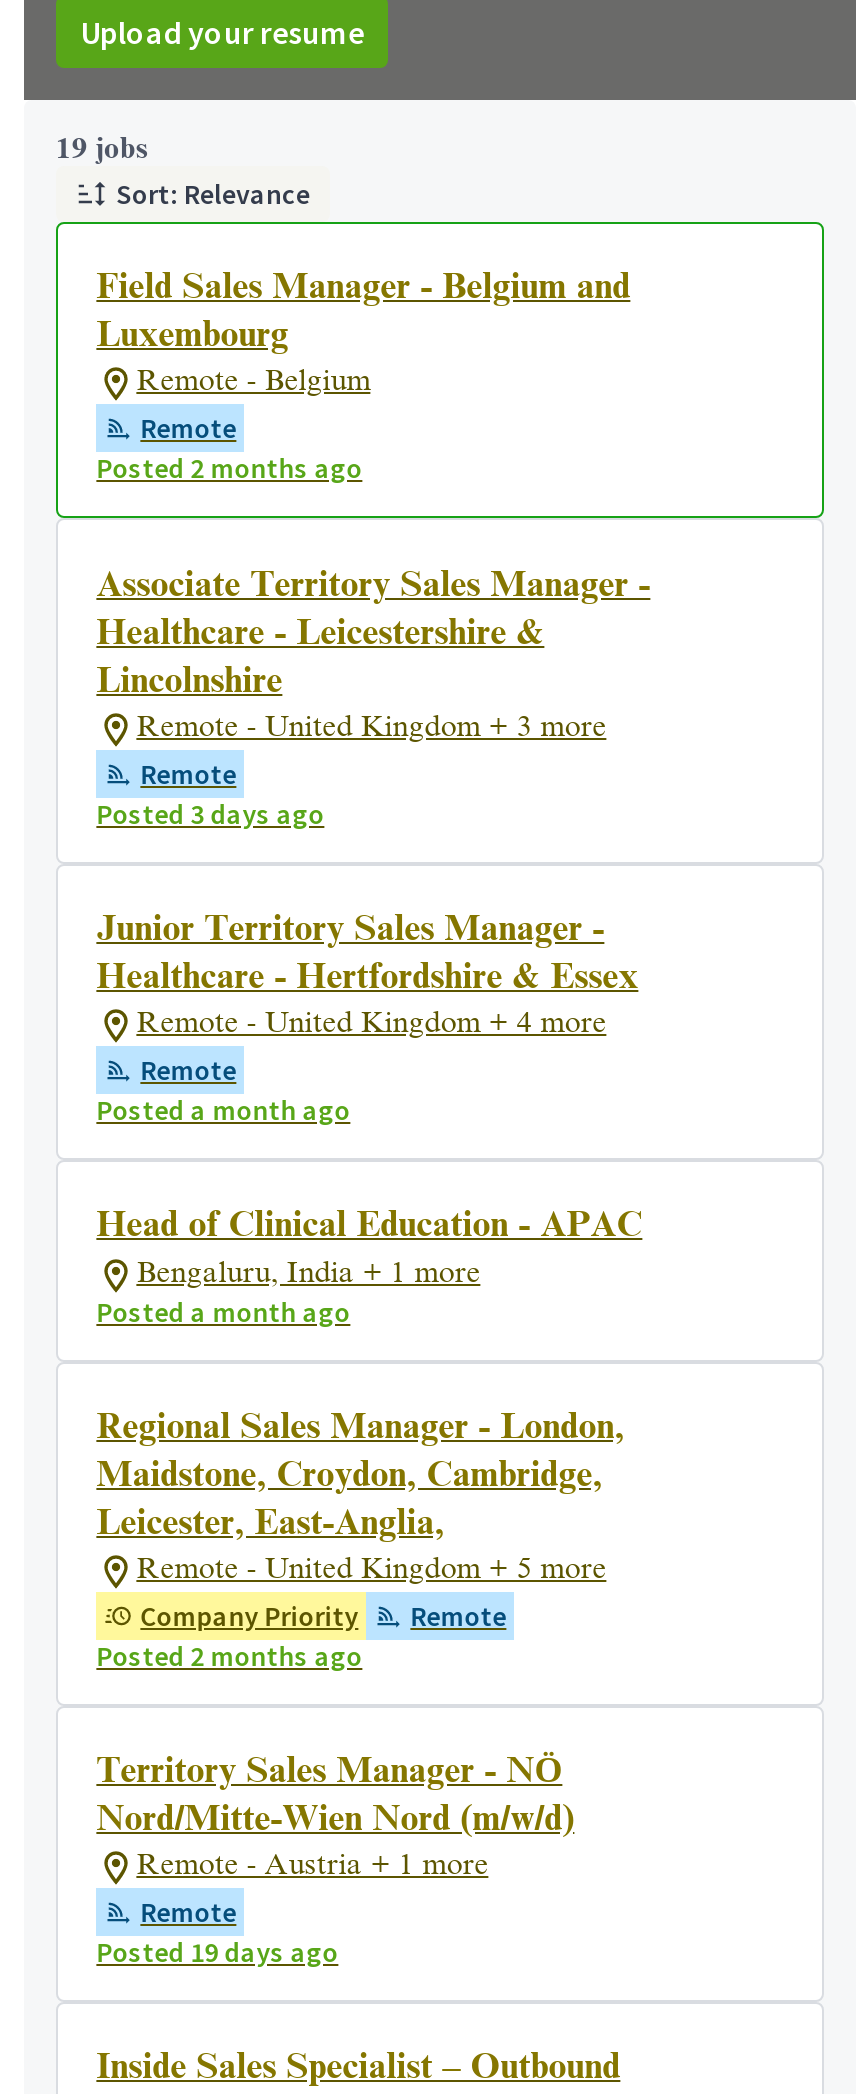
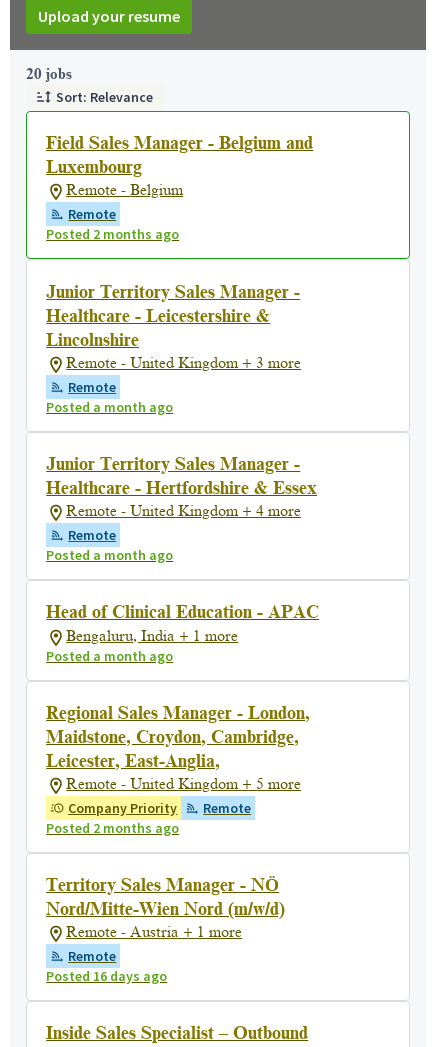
- 19 jobs
+ 20 jobs

- Associate Territory Sales Manager -
+ Junior Territory Sales Manager -

- Posted 3 days ago
+ Posted a month ago

- Posted 19 days ago
+ Posted 16 days ago
